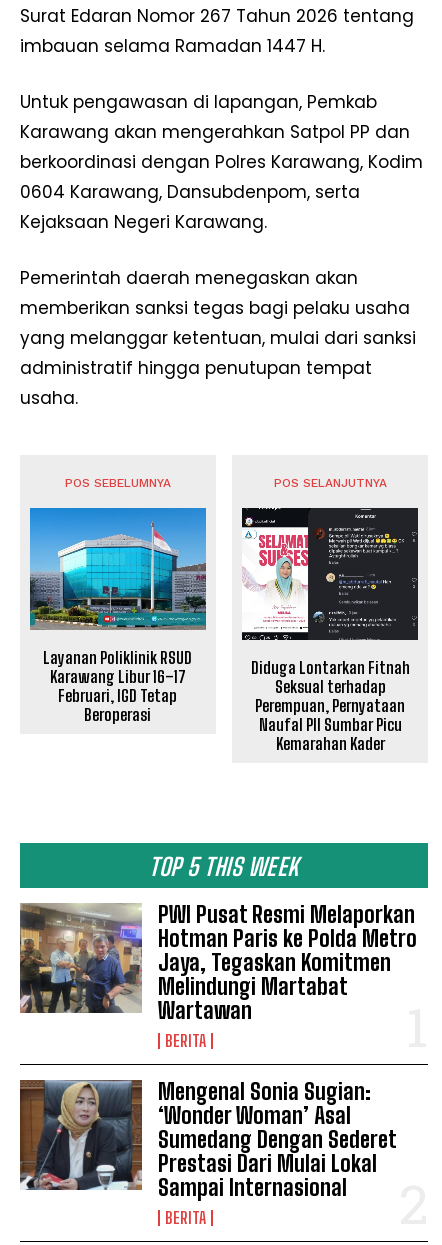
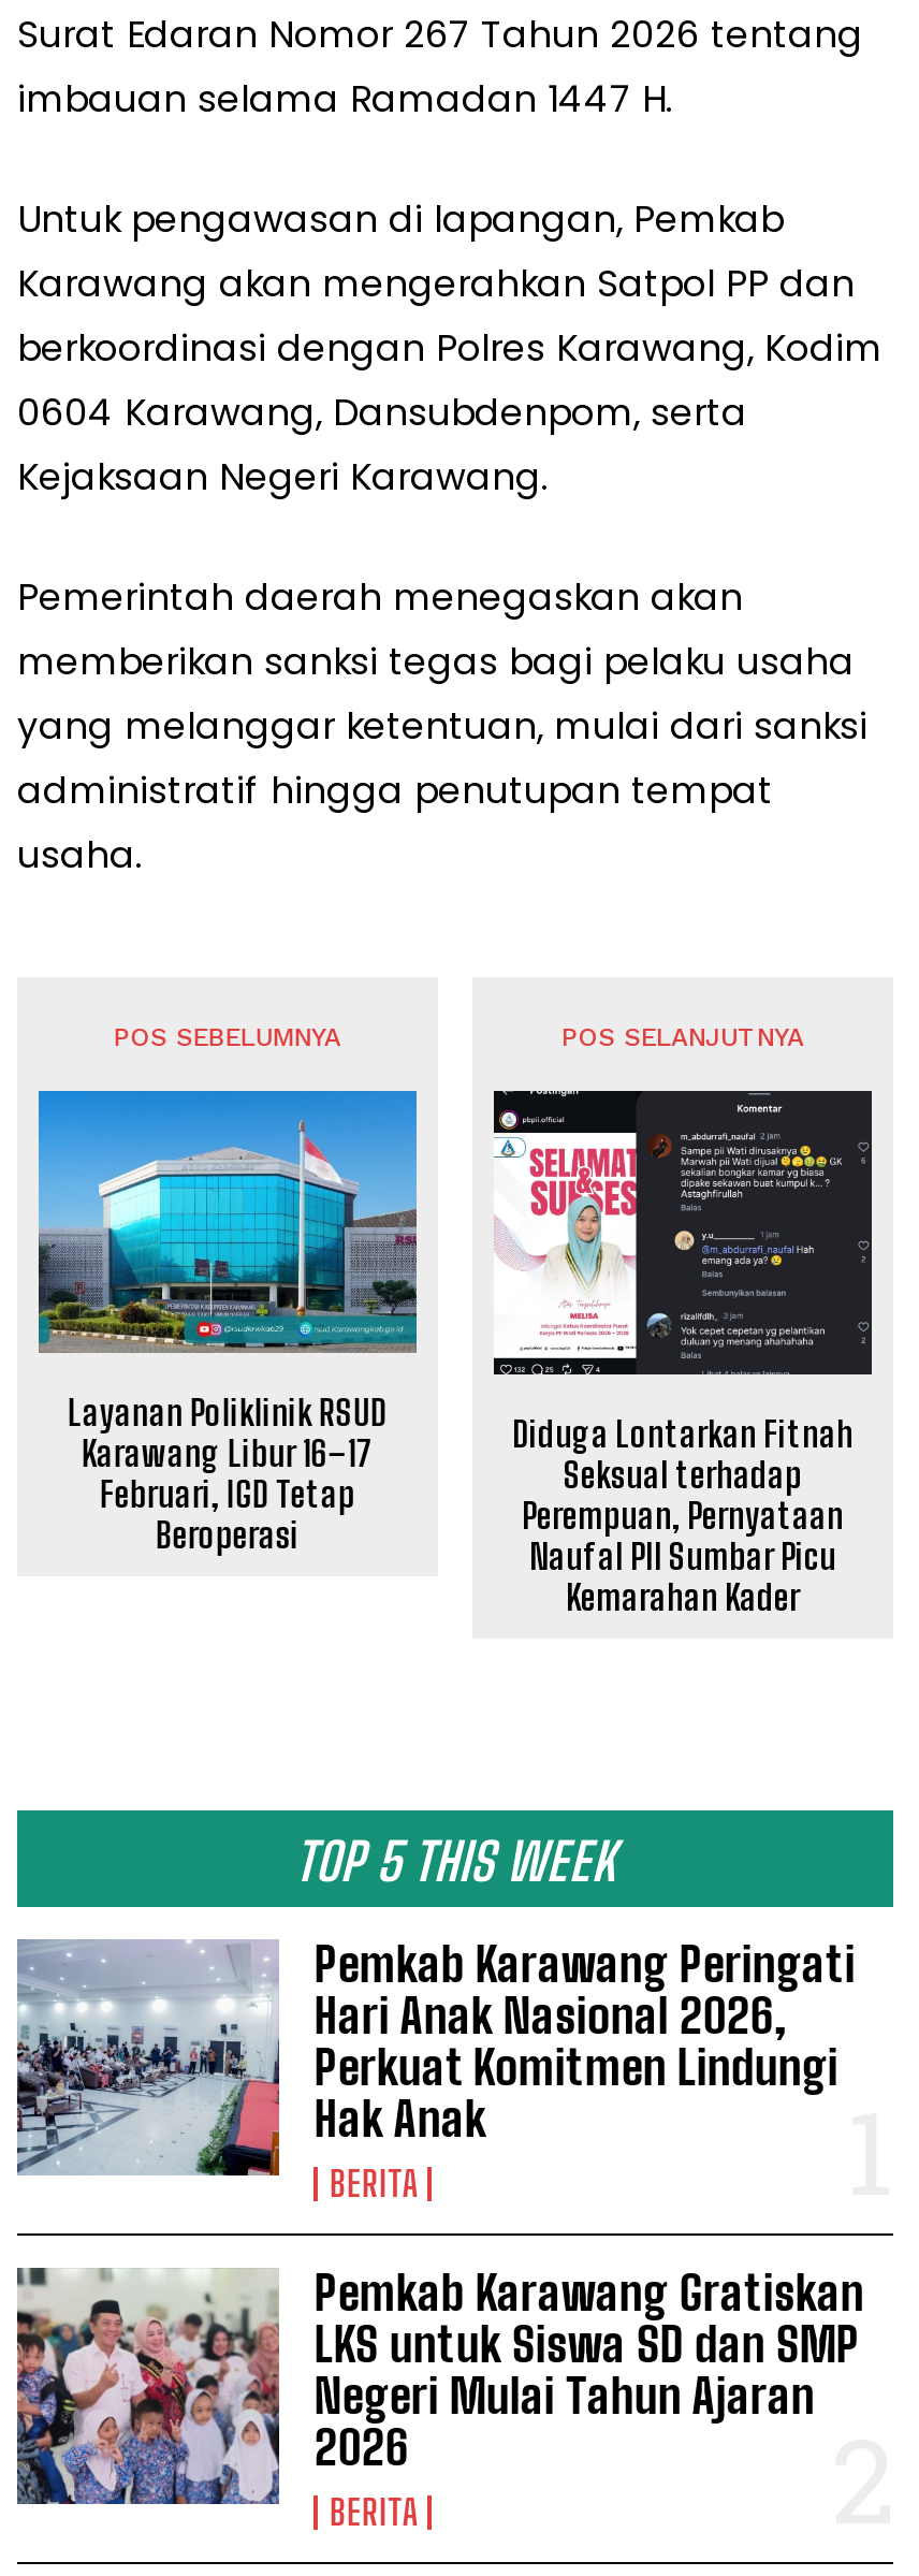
- [image]
- PWI Pusat Resmi Melaporkan
- Hotman Paris ke Polda Metro
- Jaya, Tegaskan Komitmen
- Melindungi Martabat
- Wartawan
+ [image]
+ Pemkab Karawang Peringati
+ Hari Anak Nasional 2026,
+ Perkuat Komitmen Lindungi
+ Hak Anak

- [image]
- Mengenal Sonia Sugian:
- ‘Wonder Woman’ Asal
- Sumedang Dengan Sederet
- Prestasi Dari Mulai Lokal
- Sampai Internasional
+ [image]
+ Pemkab Karawang Gratiskan
+ LKS untuk Siswa SD dan SMP
+ Negeri Mulai Tahun Ajaran
+ 2026
